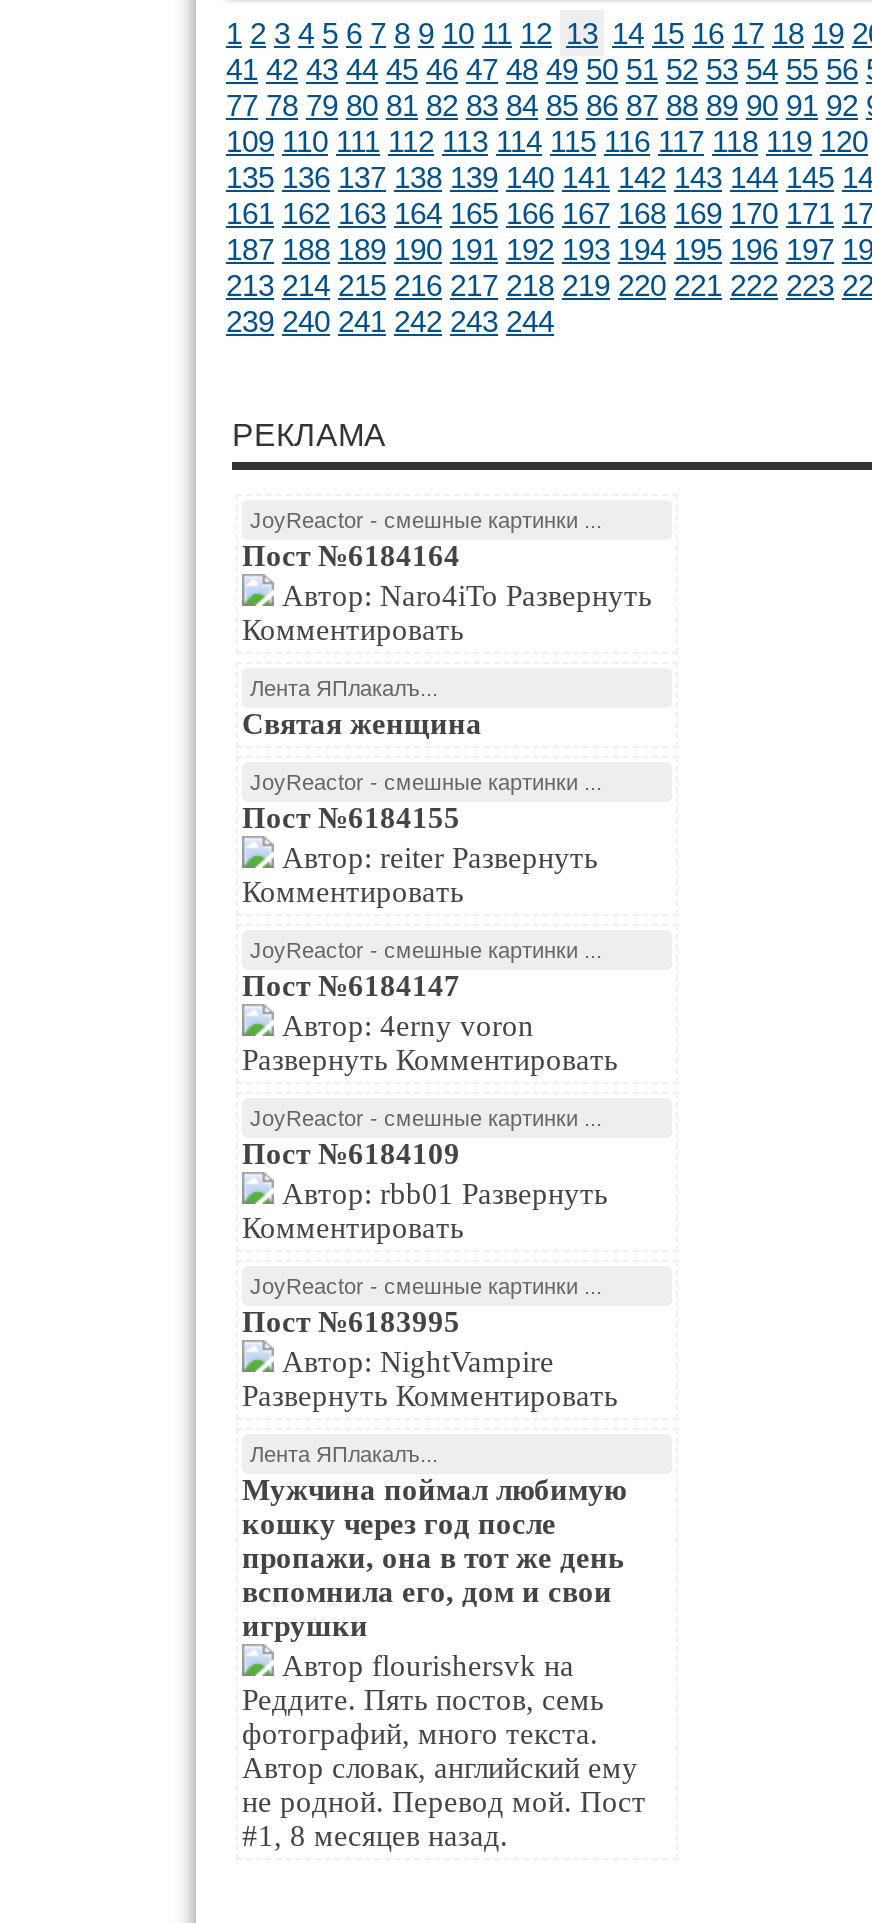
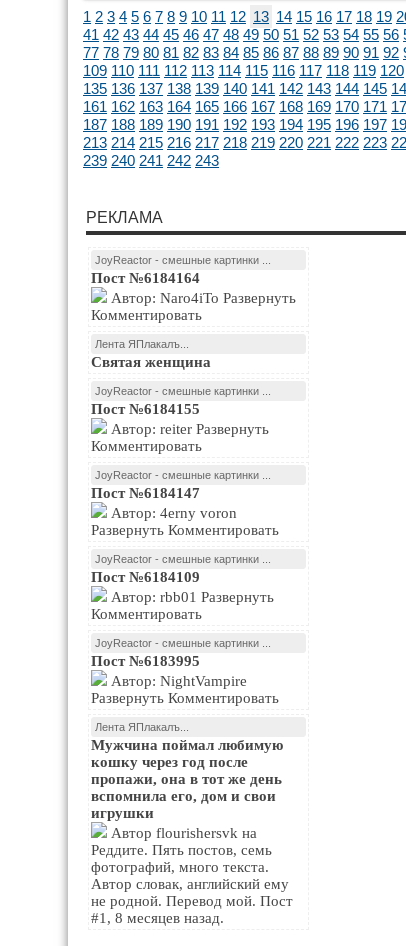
- 239 240 241 242 243 244
+ 239 240 241 242 243
